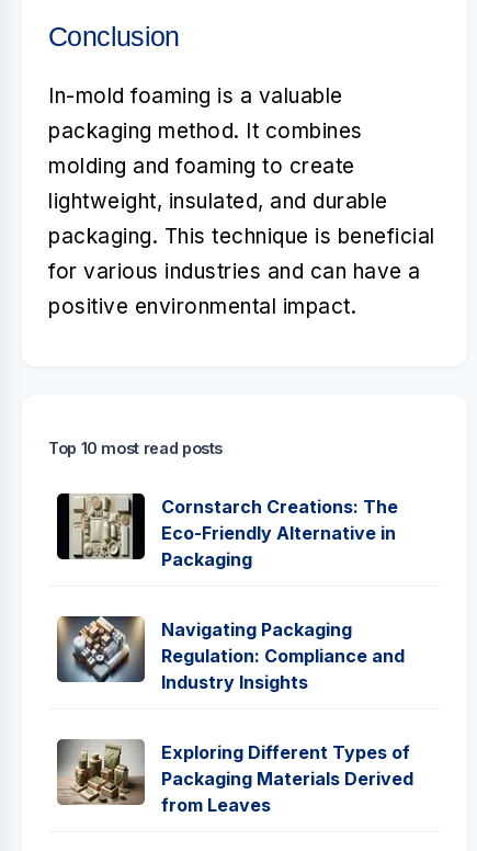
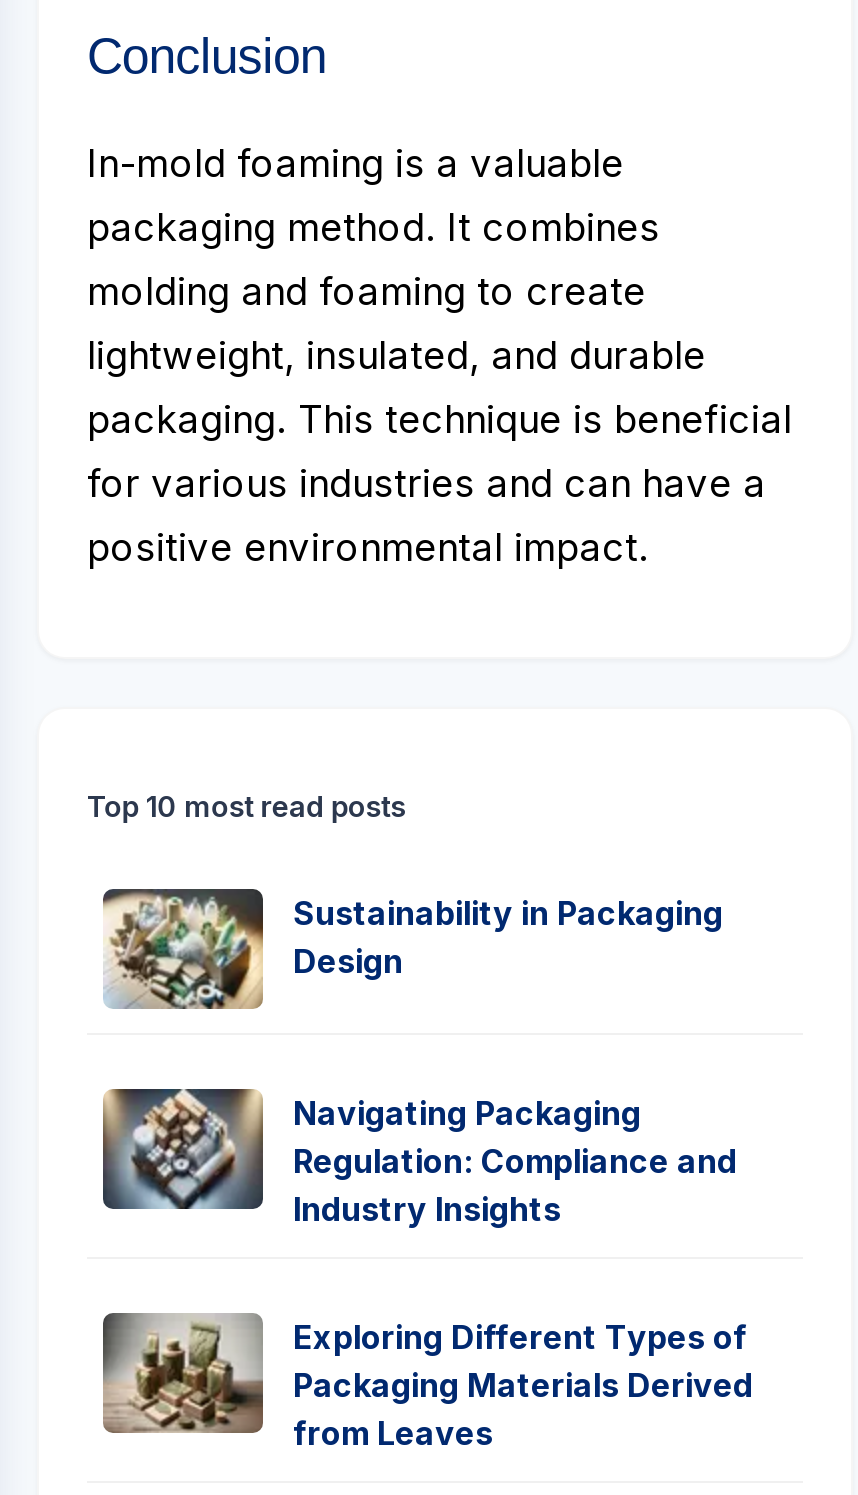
- [image]
- Cornstarch Creations: The
- Eco-Friendly Alternative in
- Packaging
+ [image]
+ Sustainability in Packaging
+ Design
